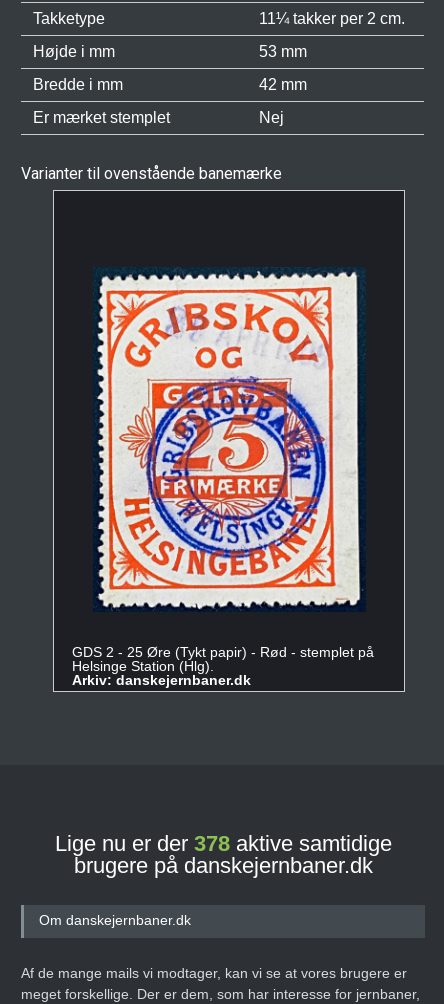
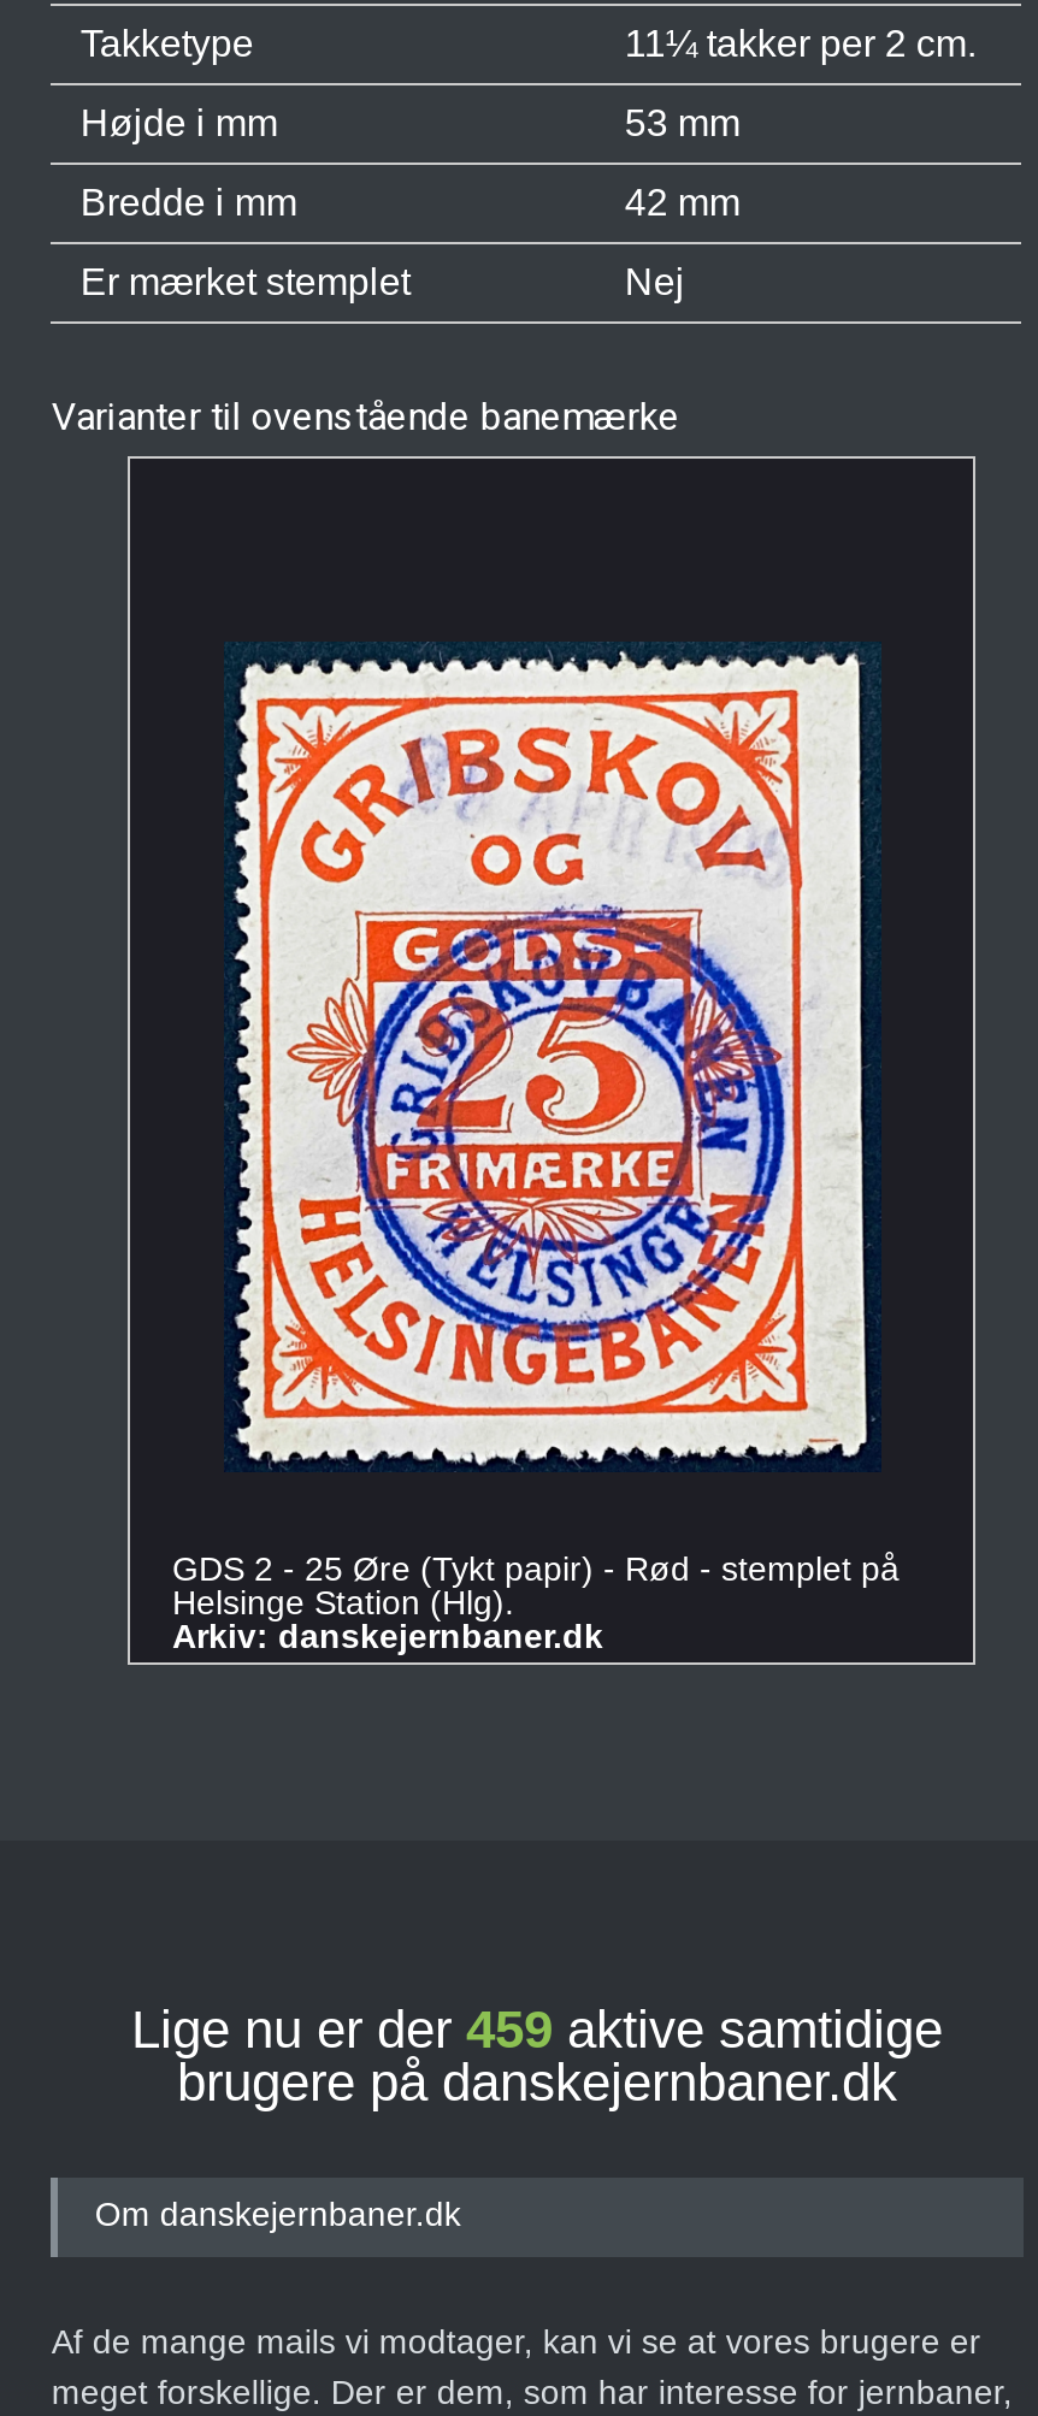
- Lige nu er der 378 aktive samtidige
+ Lige nu er der 459 aktive samtidige
